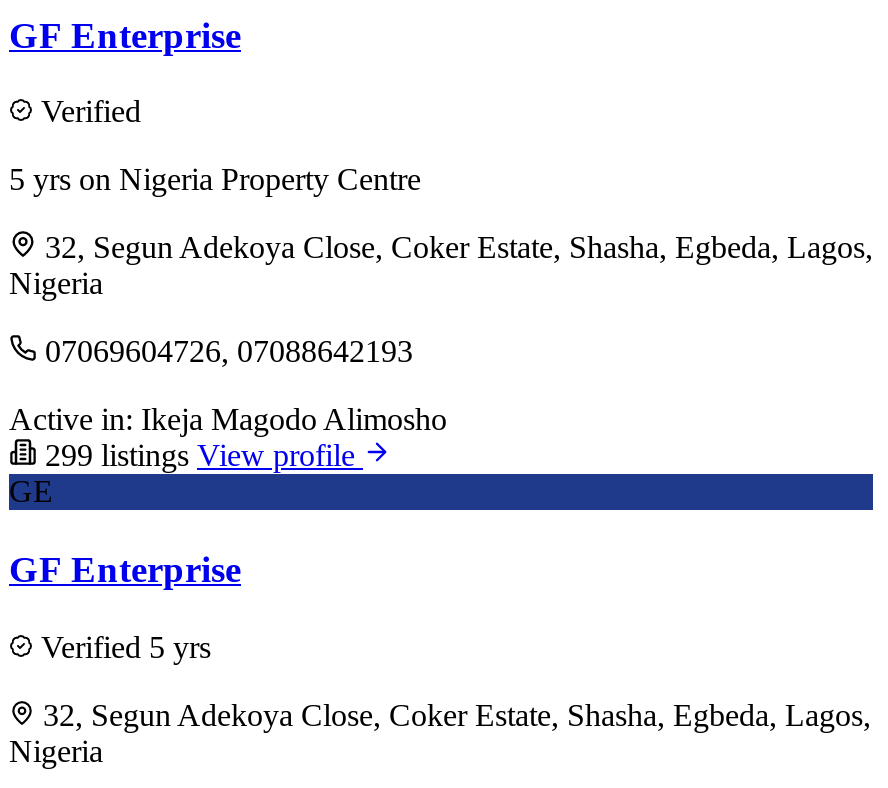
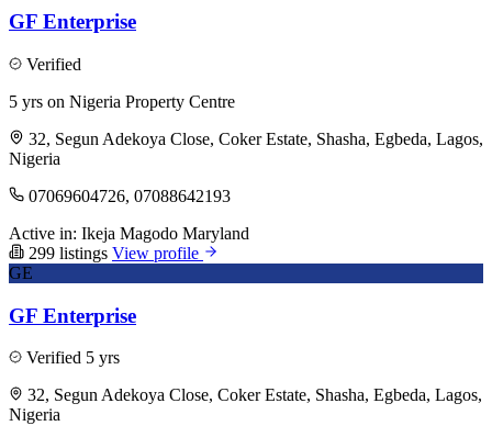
- Active in: Ikeja Magodo Alimosho
+ Active in: Ikeja Magodo Maryland
